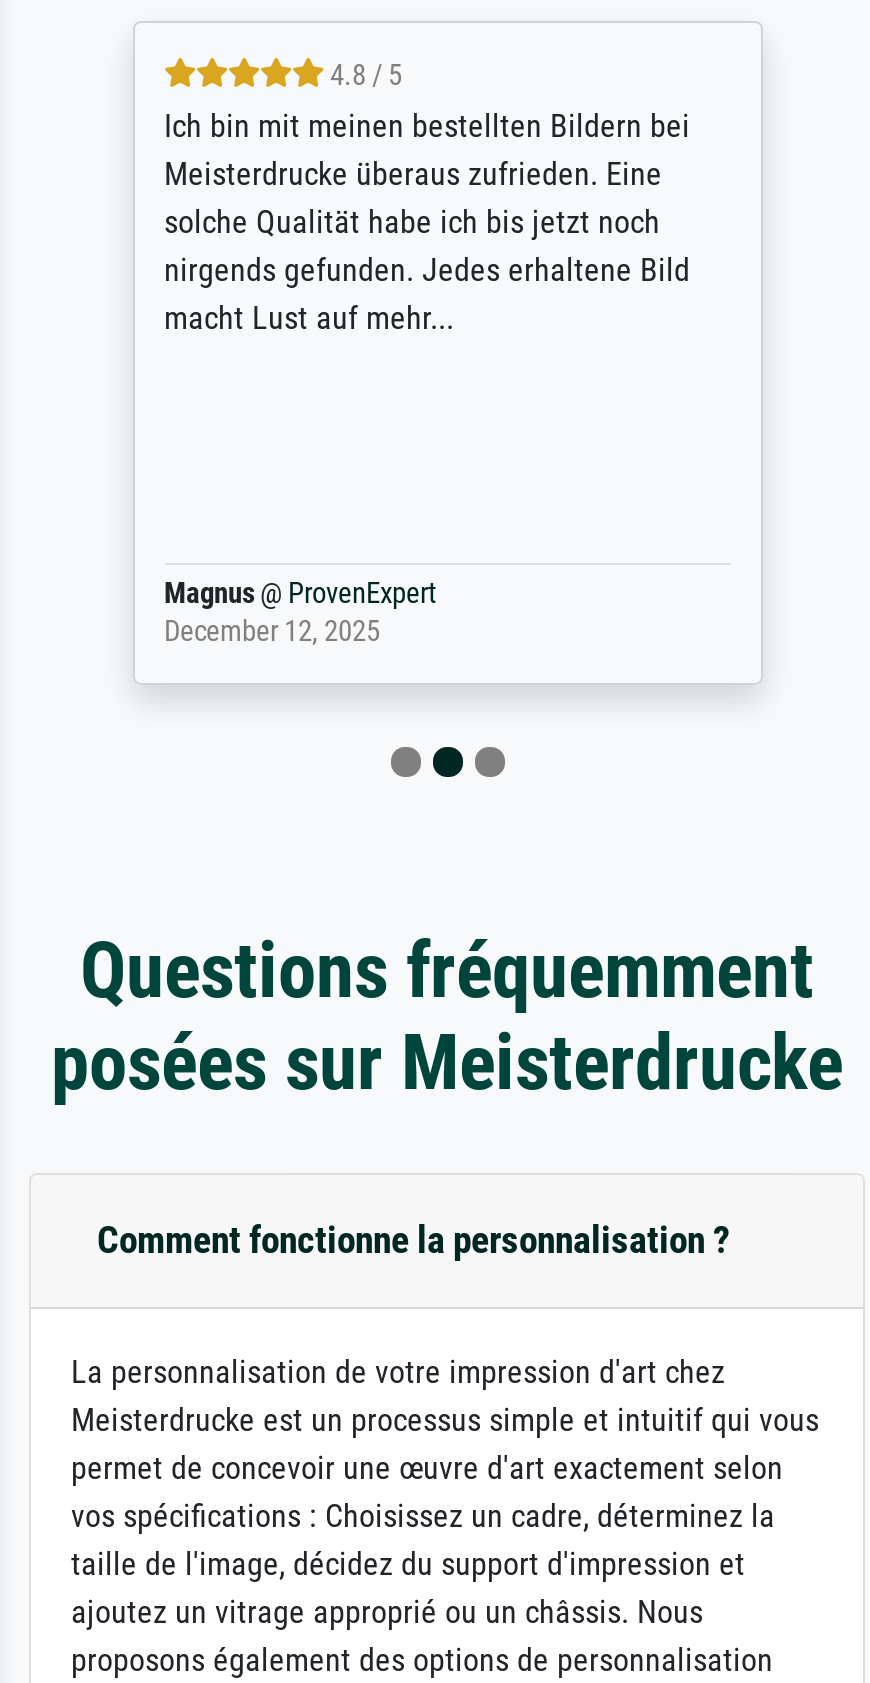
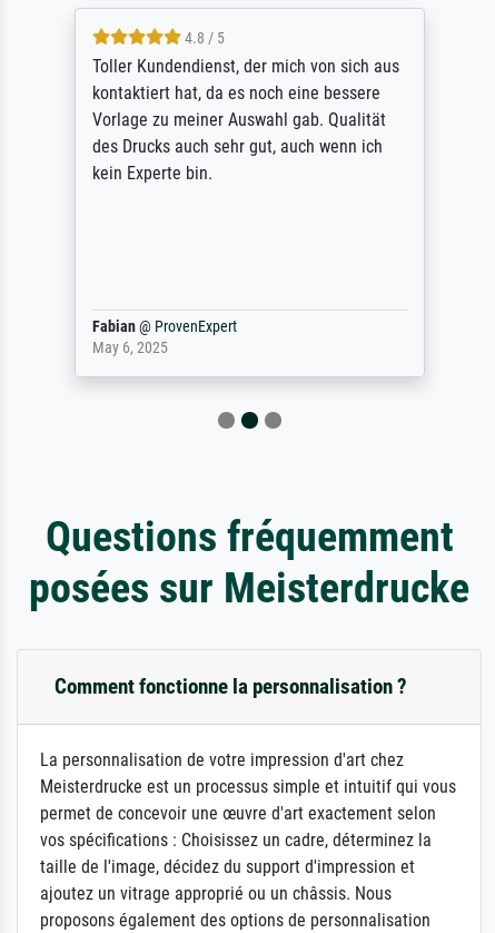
- Ich bin mit meinen bestellten Bildern bei
- Meisterdrucke überaus zufrieden. Eine
- solche Qualität habe ich bis jetzt noch
- nirgends gefunden. Jedes erhaltene Bild
- macht Lust auf mehr...
+ Toller Kundendienst, der mich von sich aus
+ kontaktiert hat, da es noch eine bessere
+ Vorlage zu meiner Auswahl gab. Qualität
+ des Drucks auch sehr gut, auch wenn ich
+ kein Experte bin.

- Magnus @ ProvenExpert
- December 12, 2025
+ Fabian @ ProvenExpert
+ May 6, 2025
